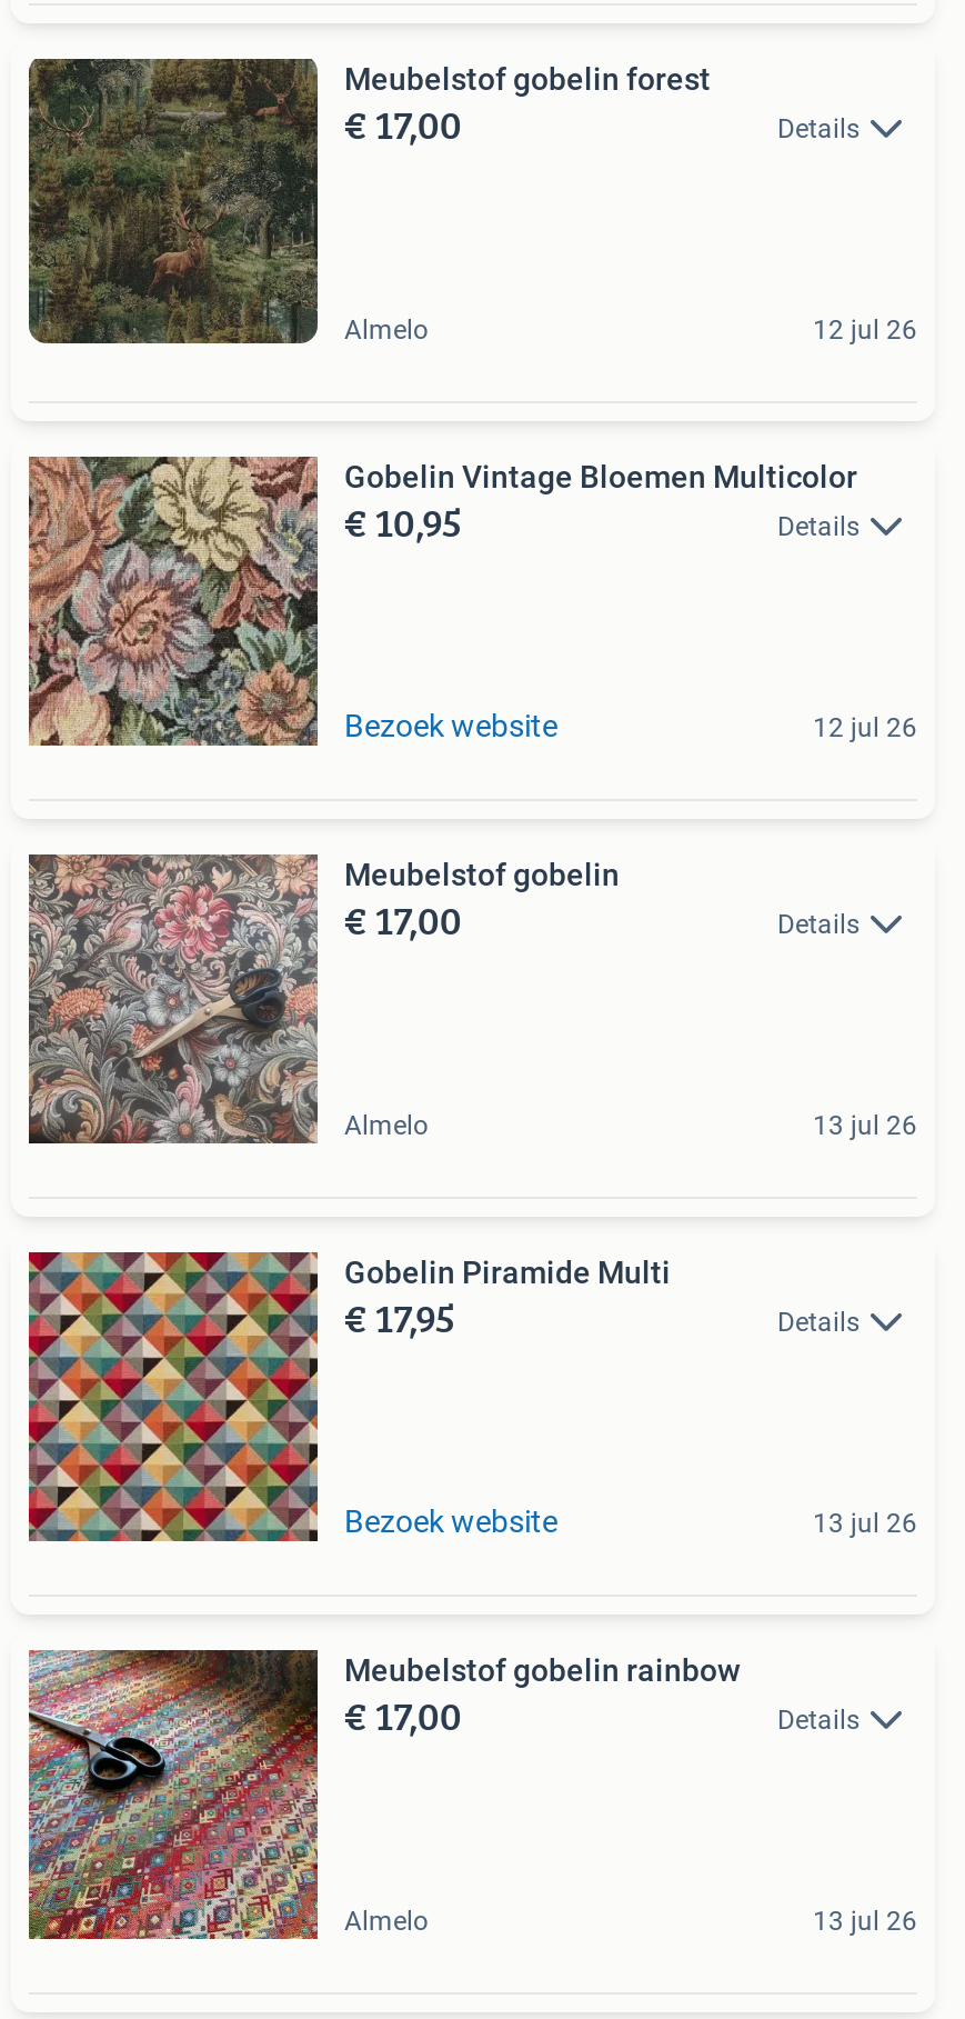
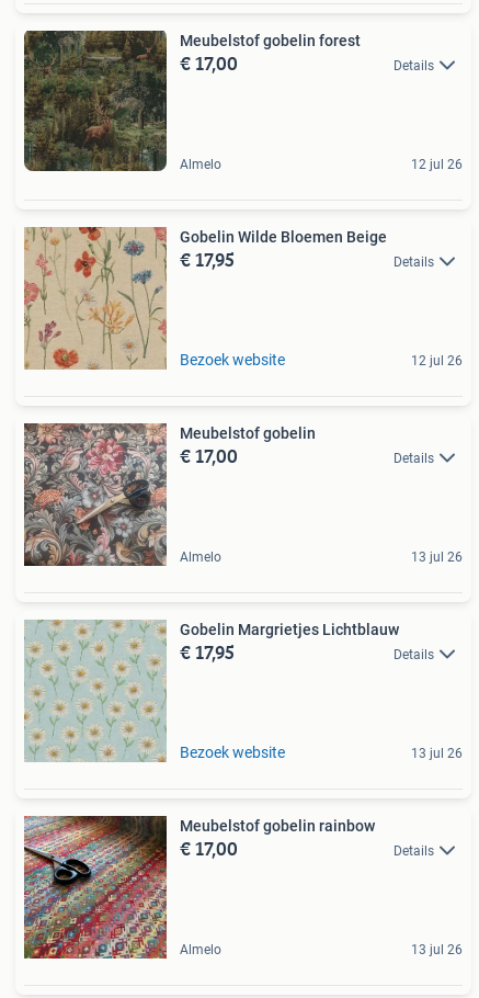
- [image]
- Gobelin Vintage Bloemen Multicolor
+ [image]
+ Gobelin Wilde Bloemen Beige

- € 10,95
+ € 17,95

- [image]
- Gobelin Piramide Multi
+ [image]
+ Gobelin Margrietjes Lichtblauw
